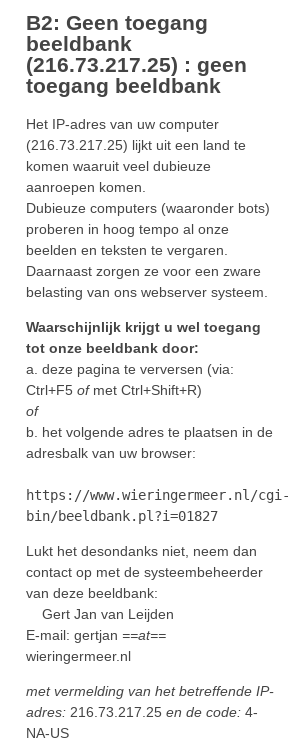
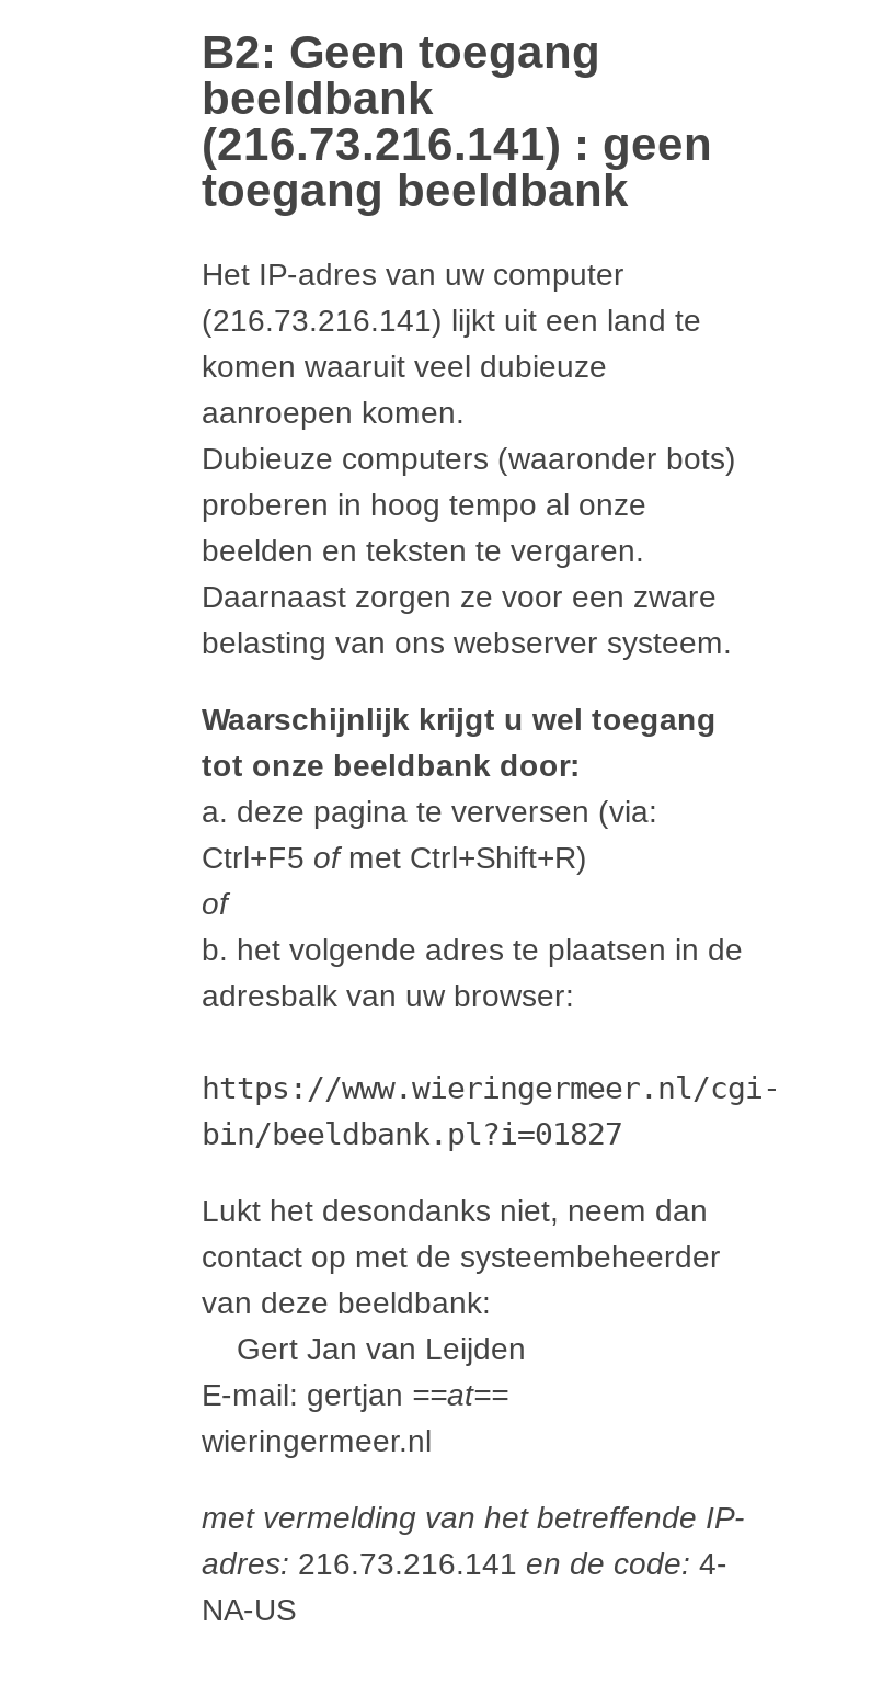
- (216.73.217.25) : geen
+ (216.73.216.141) : geen

- (216.73.217.25) lijkt uit een land te
+ (216.73.216.141) lijkt uit een land te

- adres: 216.73.217.25 en de code: 4-
+ adres: 216.73.216.141 en de code: 4-
